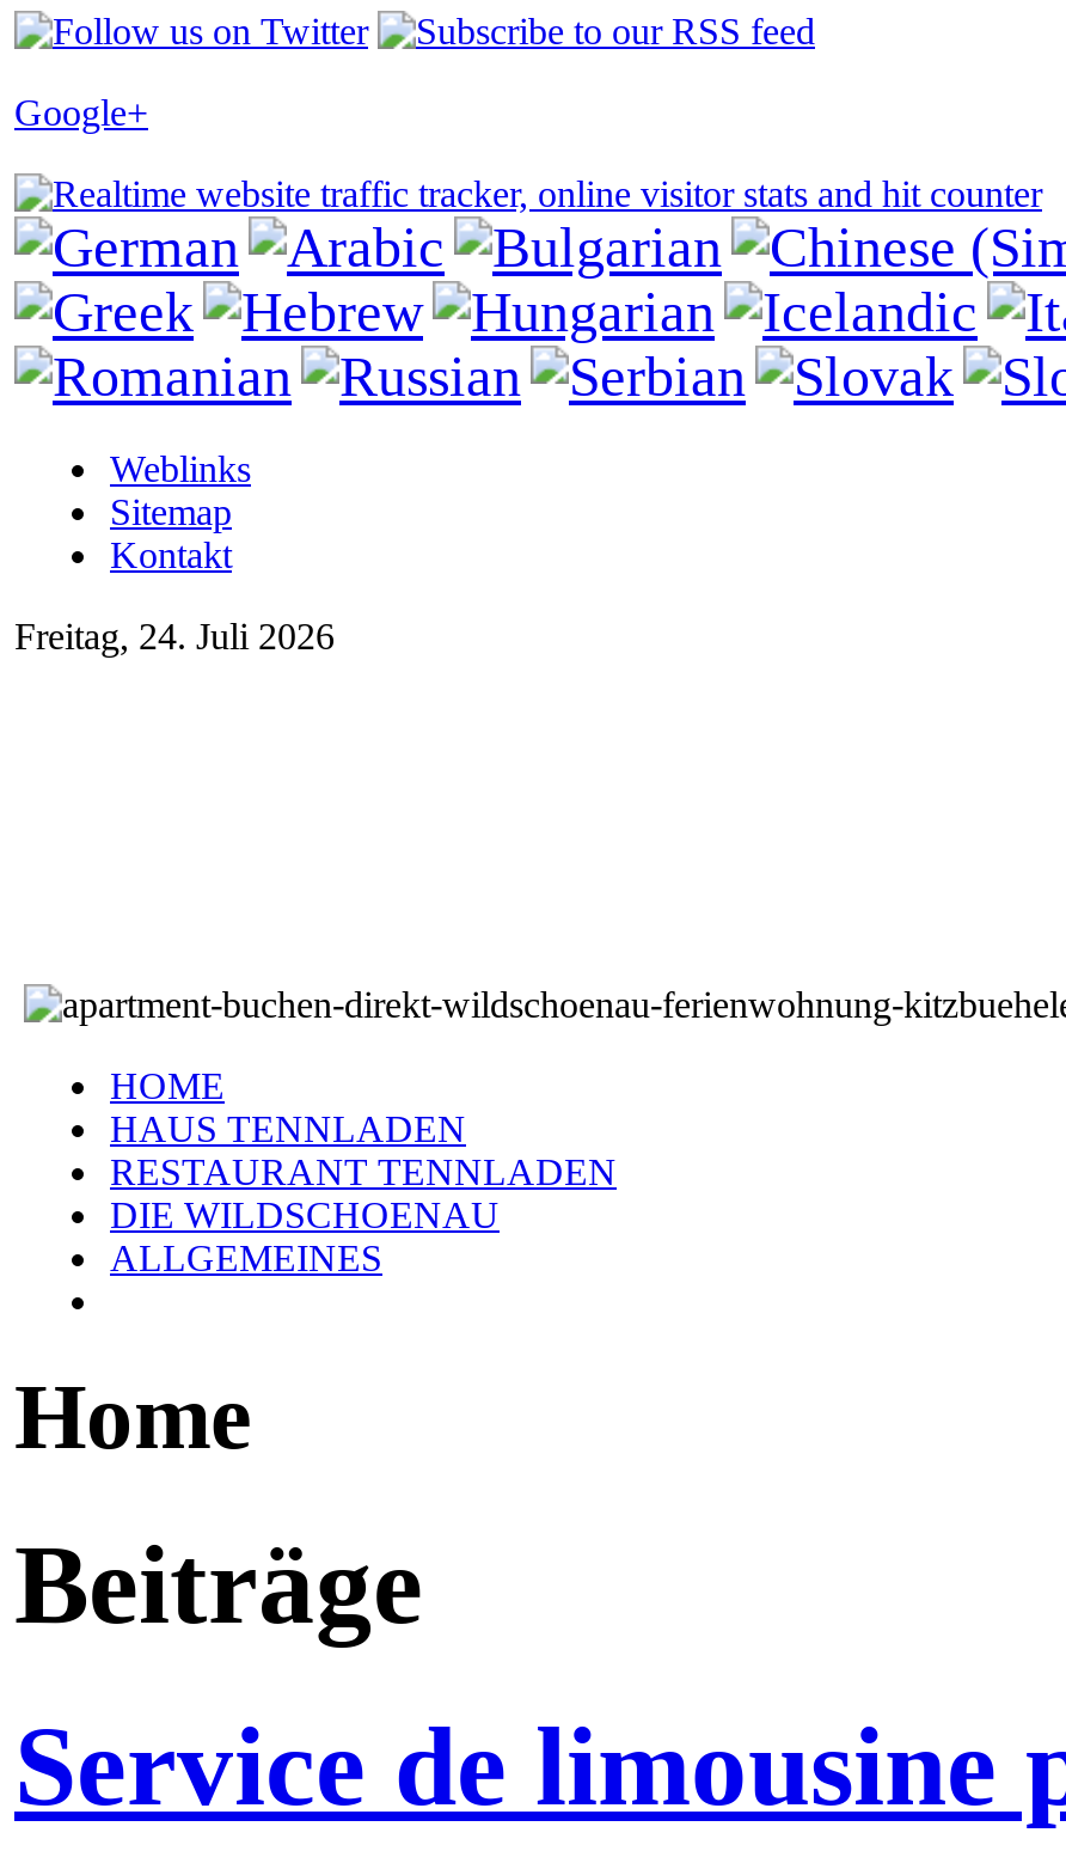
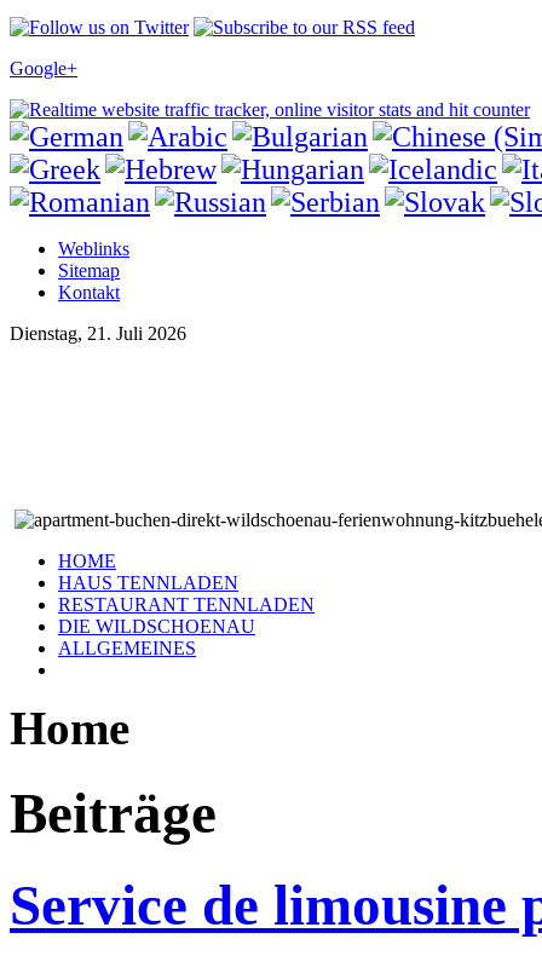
- Freitag, 24. Juli 2026
+ Dienstag, 21. Juli 2026
